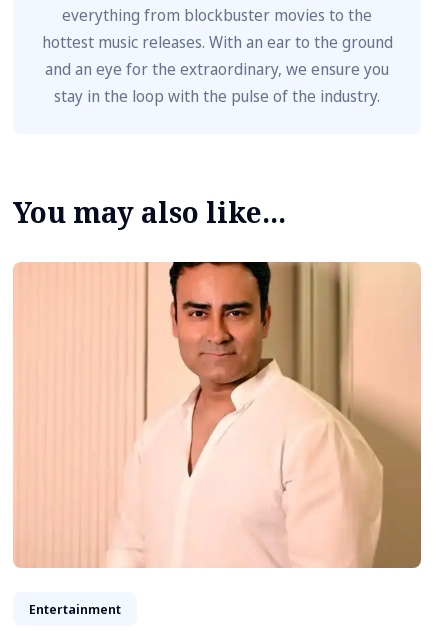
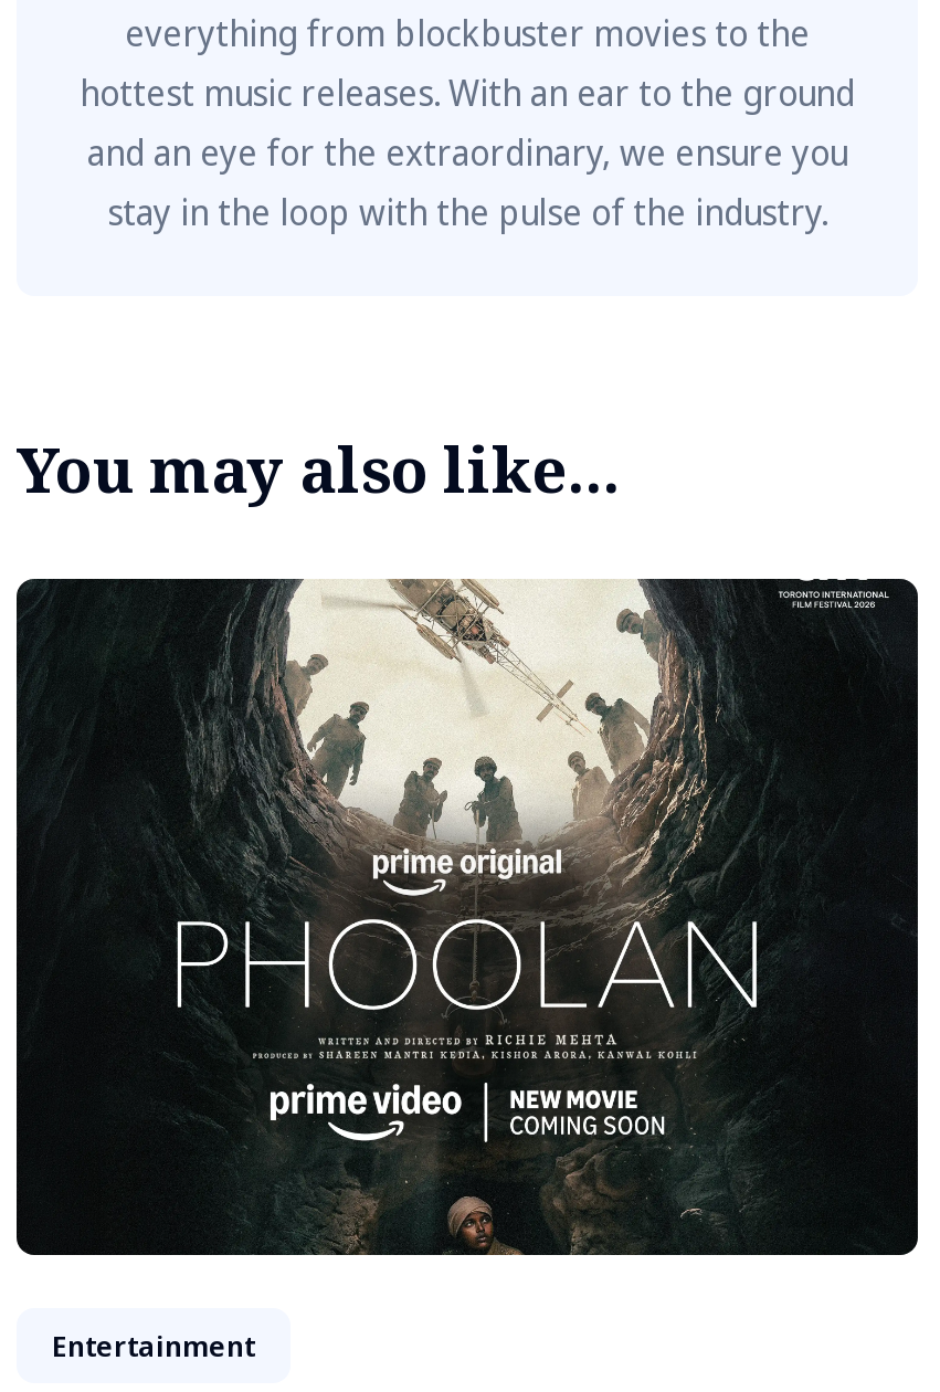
- [image]
+ [image]
